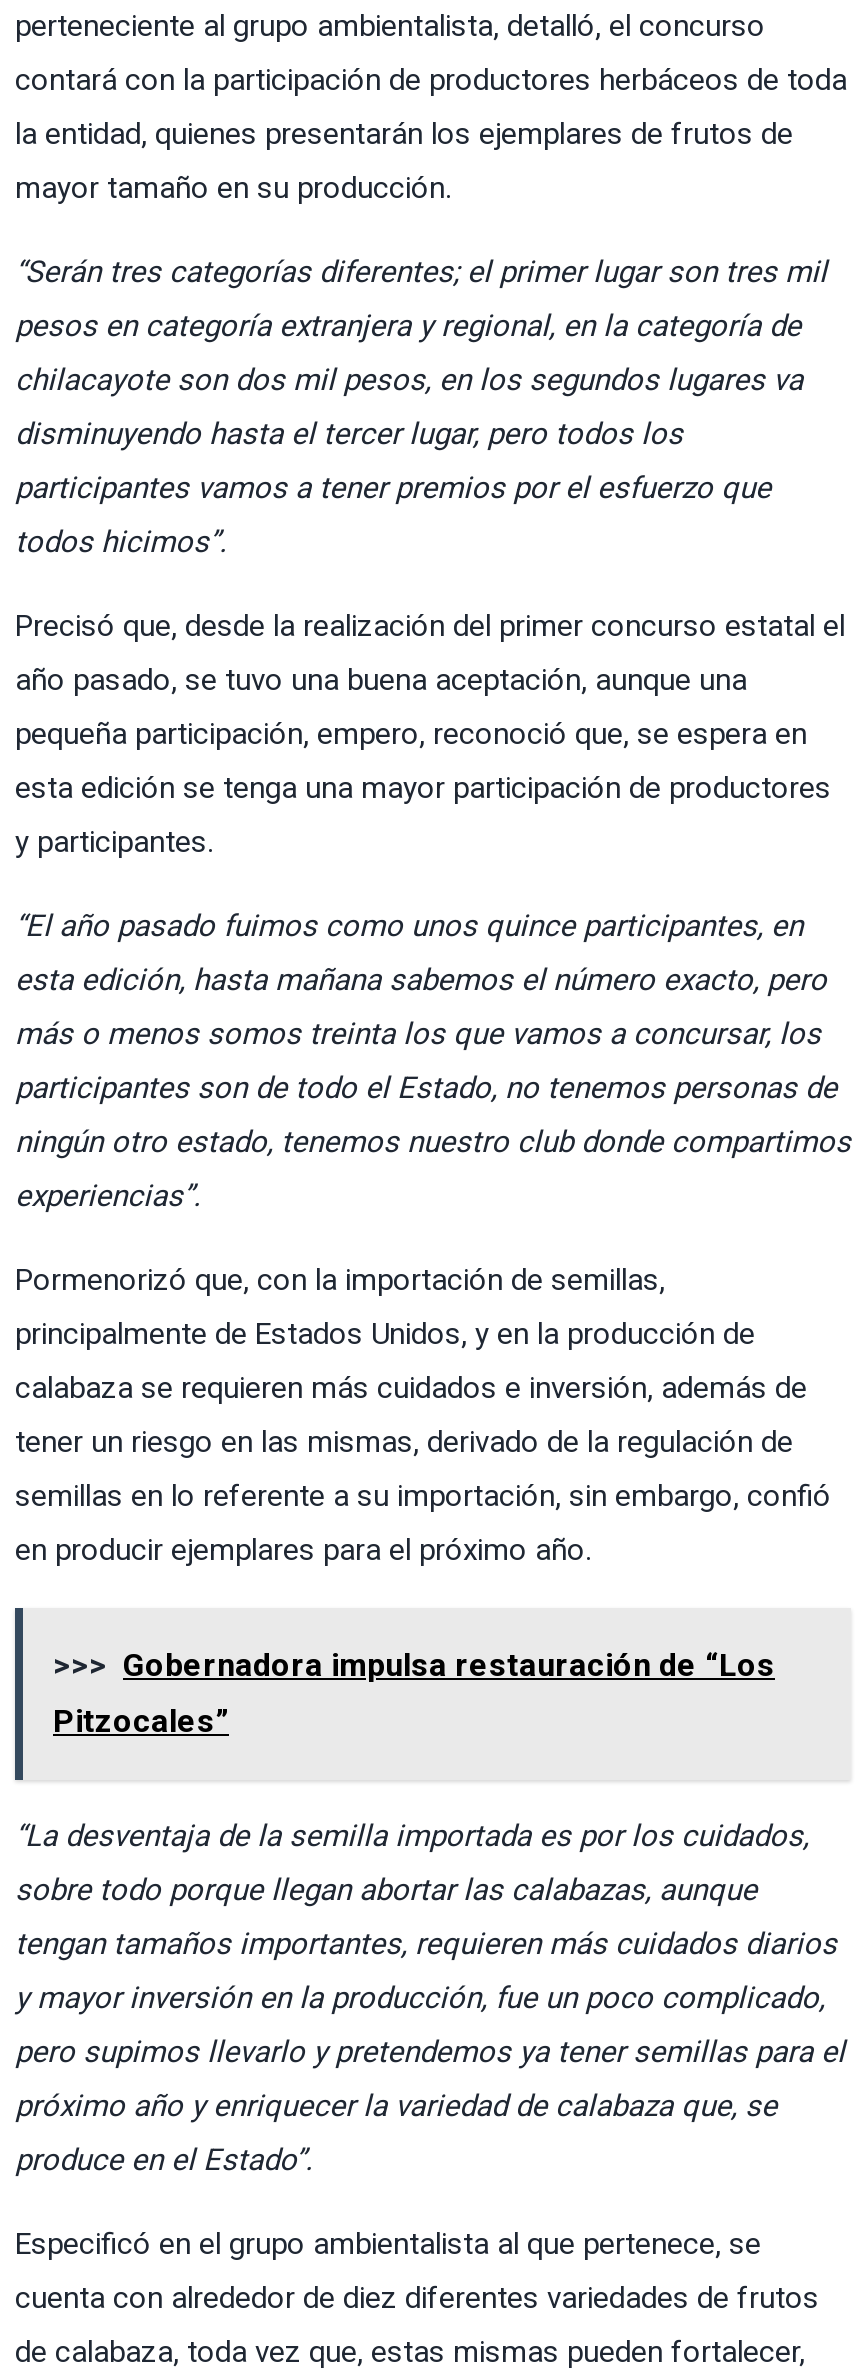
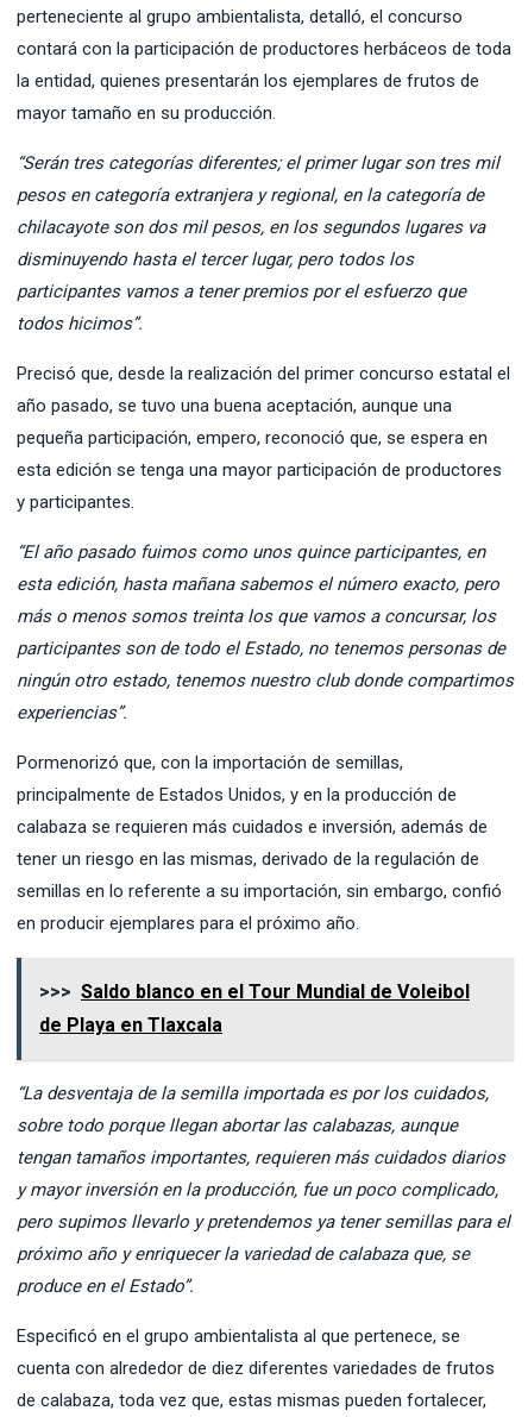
- >>> Gobernadora impulsa restauración de “Los
+ >>> Saldo blanco en el Tour Mundial de Voleibol

- Pitzocales”
+ de Playa en Tlaxcala
